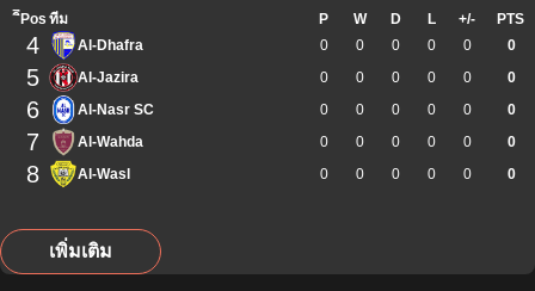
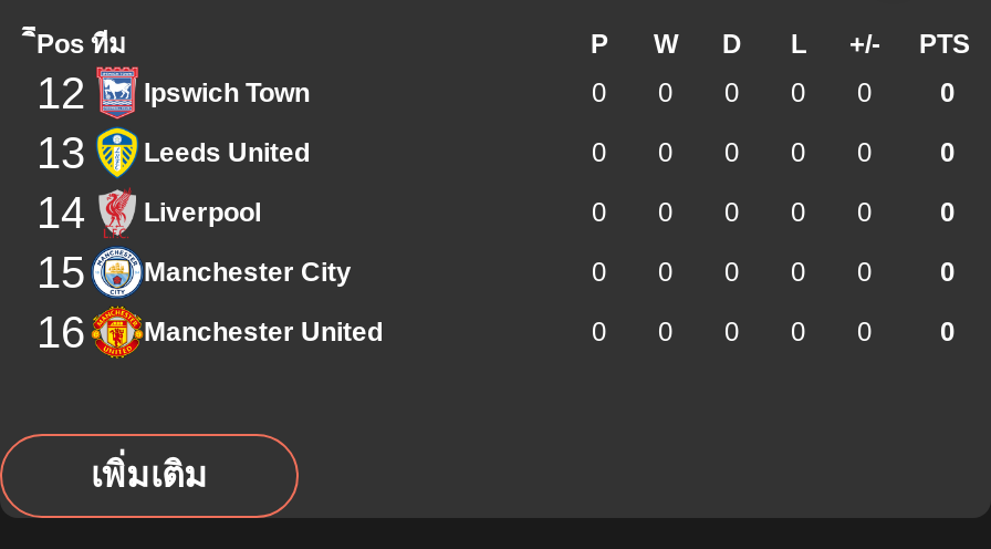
- 4
- Al-Dhafra
+ 12
+ Ipswich Town

- 5
- Al-Jazira
+ 13
+ Leeds United

- 6
- Al-Nasr SC
+ 14
+ Liverpool

- 7
- Al-Wahda
+ 15
+ Manchester City

- 8
- Al-Wasl
+ 16
+ Manchester United
